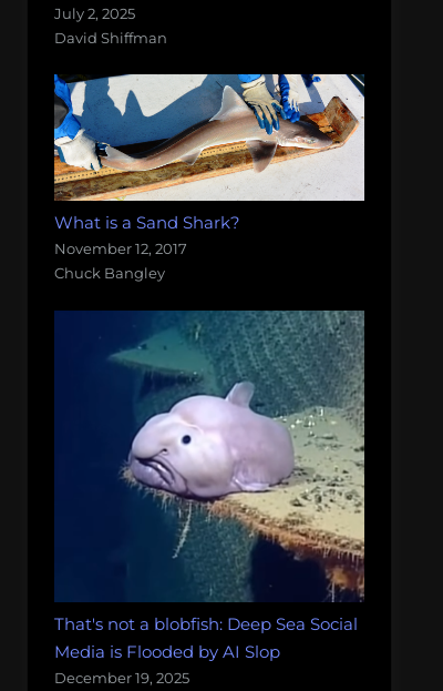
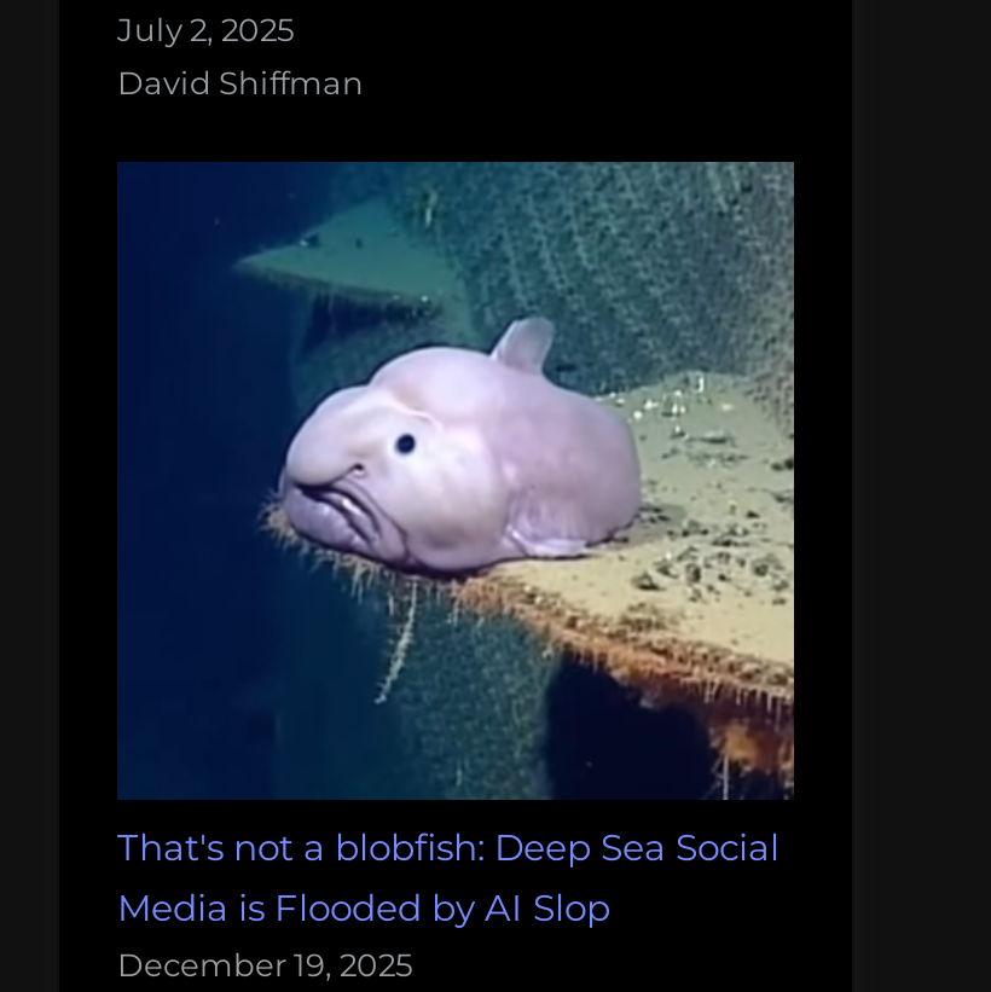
- [image]
- What is a Sand Shark?
- November 12, 2017
- Chuck Bangley
